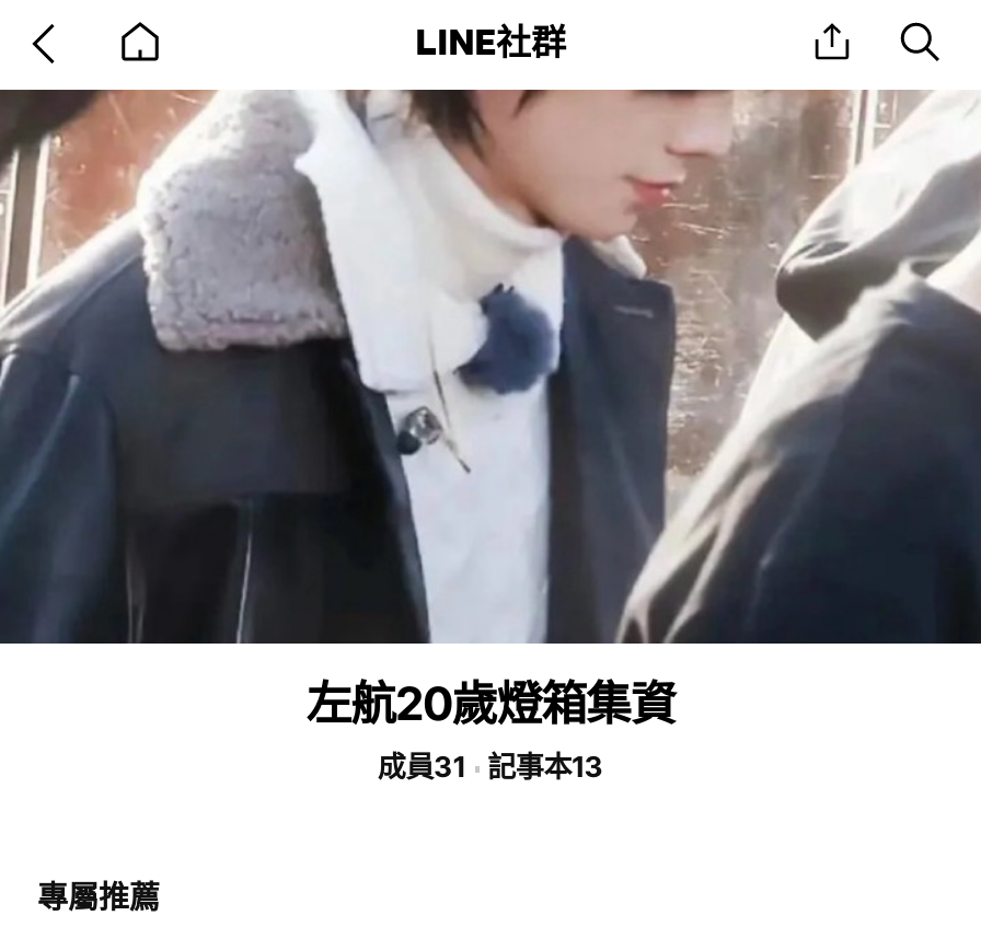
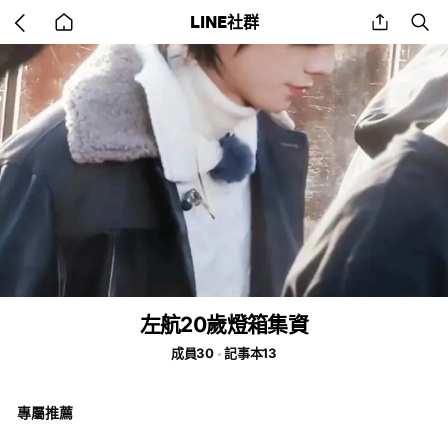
- 成員31 記事本13
+ 成員30 記事本13
